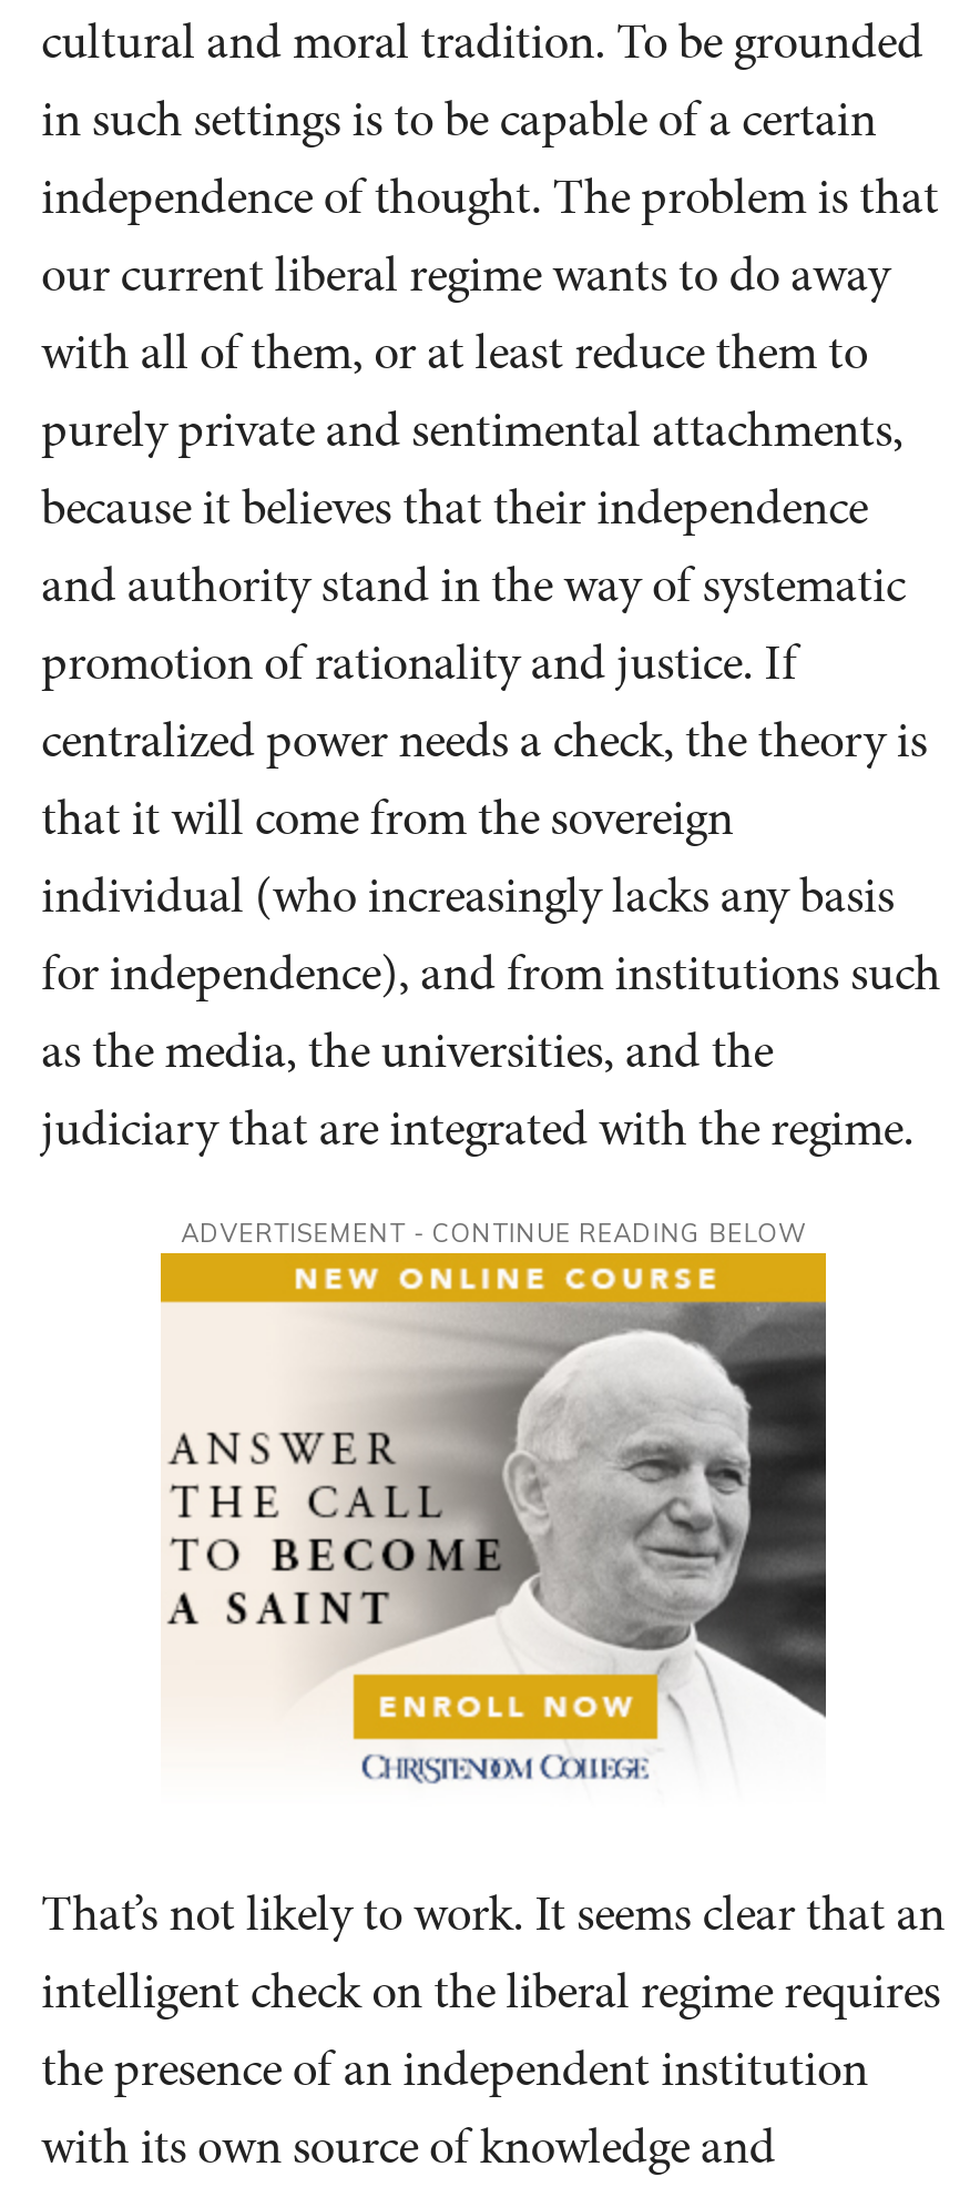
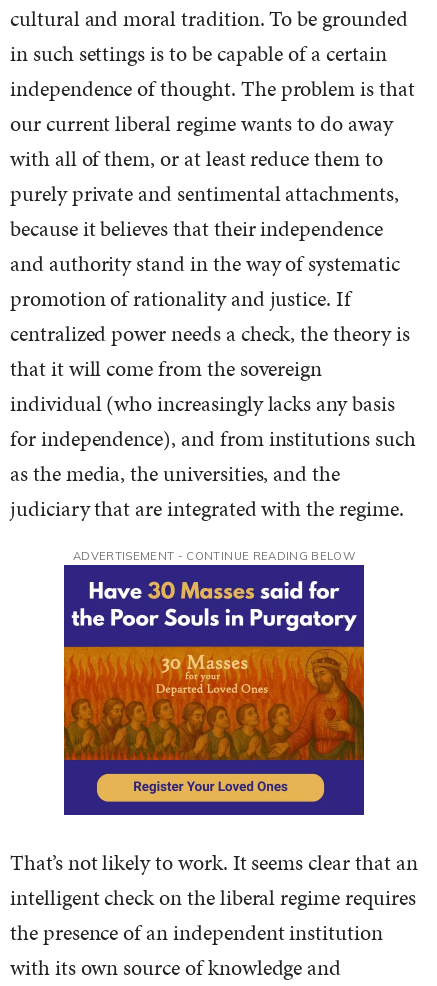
- [image]
+ [image]
